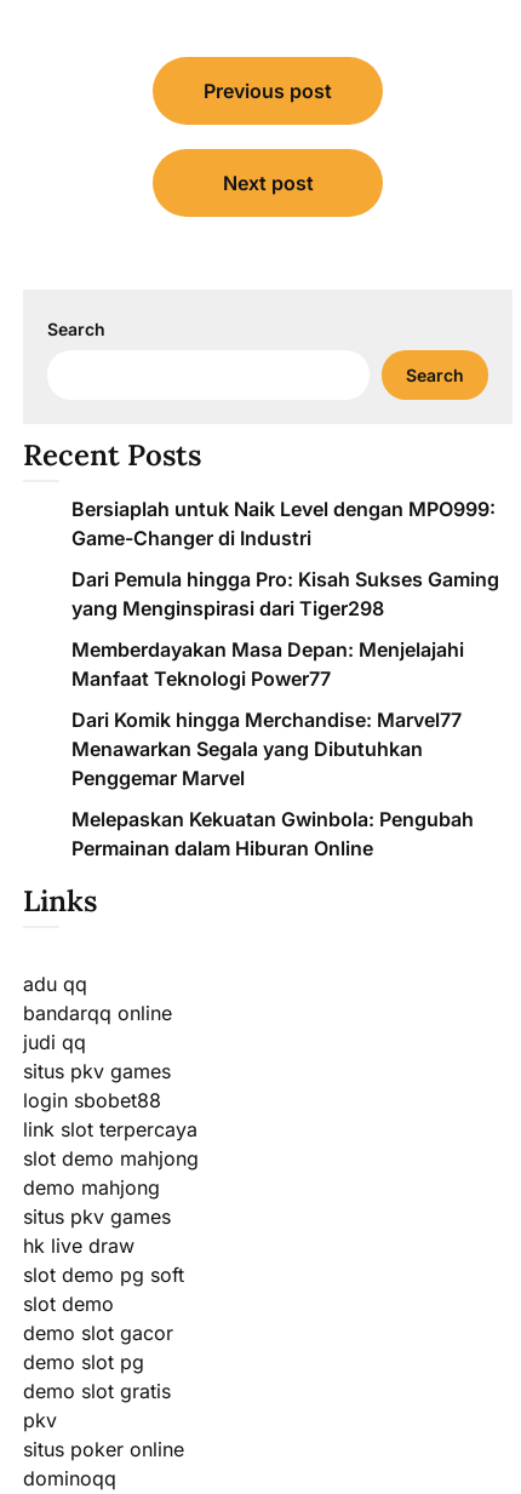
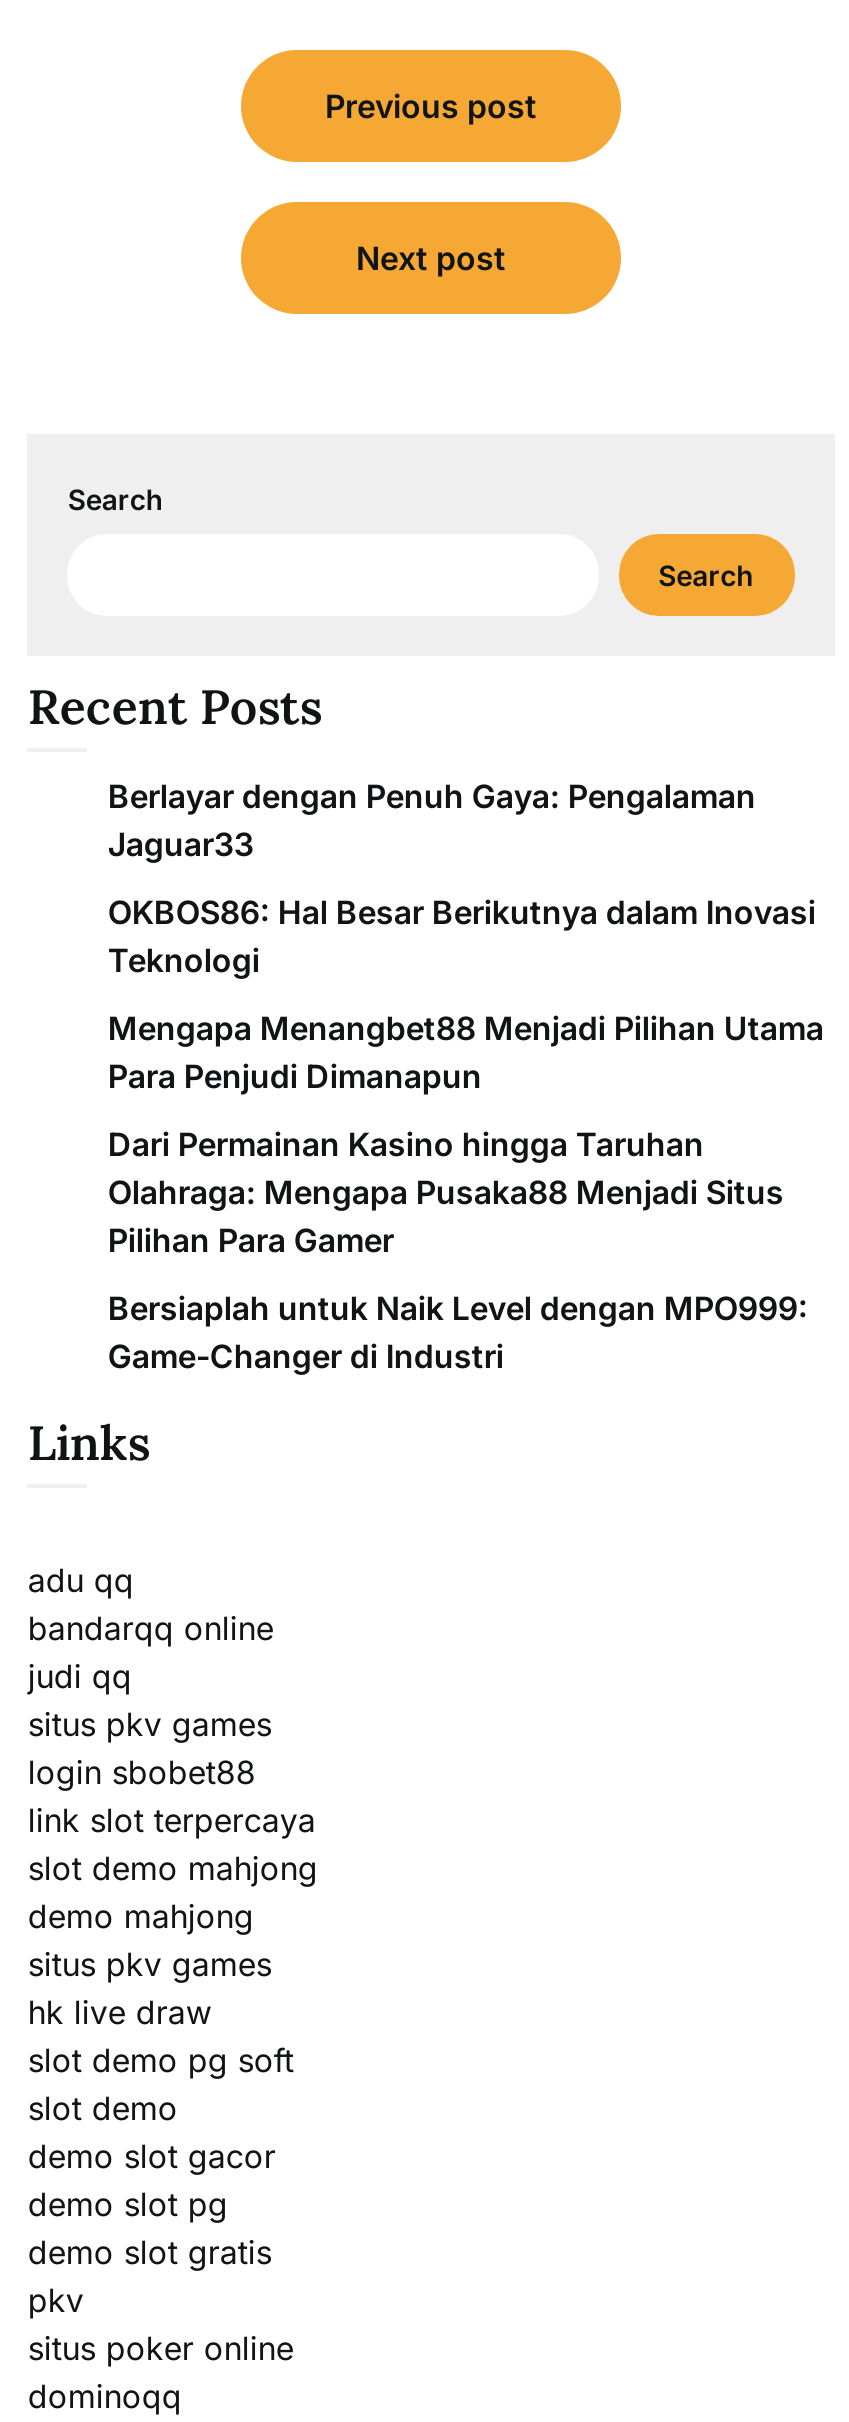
+ Berlayar dengan Penuh Gaya: Pengalaman
+ Jaguar33
+ OKBOS86: Hal Besar Berikutnya dalam Inovasi
+ Teknologi
+ Mengapa Menangbet88 Menjadi Pilihan Utama
+ Para Penjudi Dimanapun
+ Dari Permainan Kasino hingga Taruhan
+ Olahraga: Mengapa Pusaka88 Menjadi Situs
+ Pilihan Para Gamer

moved down: Bersiaplah untuk Naik Level dengan MPO999: | Game-Changer di Industri

- Dari Pemula hingga Pro: Kisah Sukses Gaming
- yang Menginspirasi dari Tiger298
- Memberdayakan Masa Depan: Menjelajahi
- Manfaat Teknologi Power77
- Dari Komik hingga Merchandise: Marvel77
- Menawarkan Segala yang Dibutuhkan
- Penggemar Marvel
- Melepaskan Kekuatan Gwinbola: Pengubah
- Permainan dalam Hiburan Online
